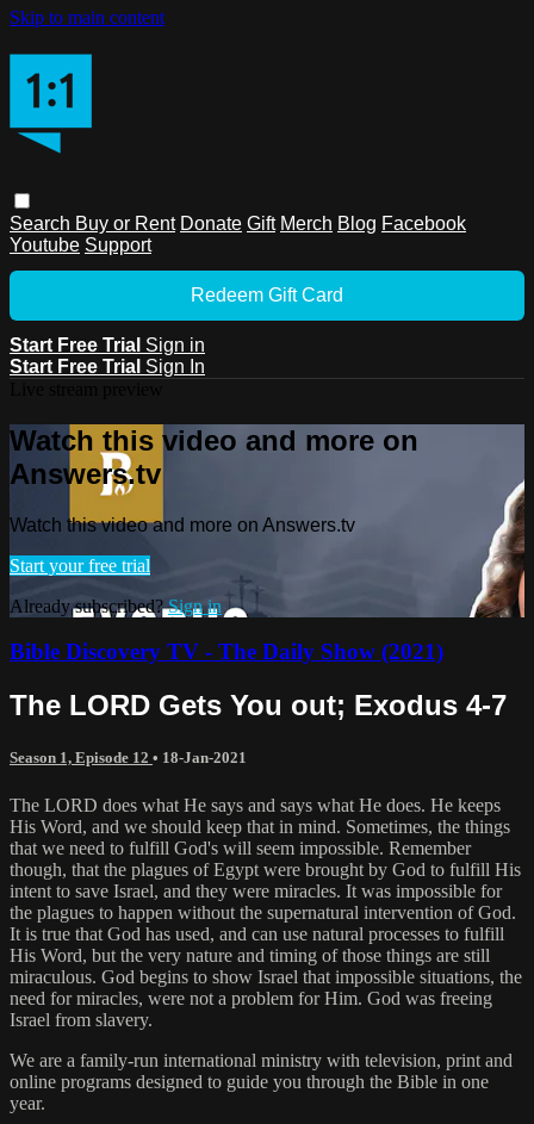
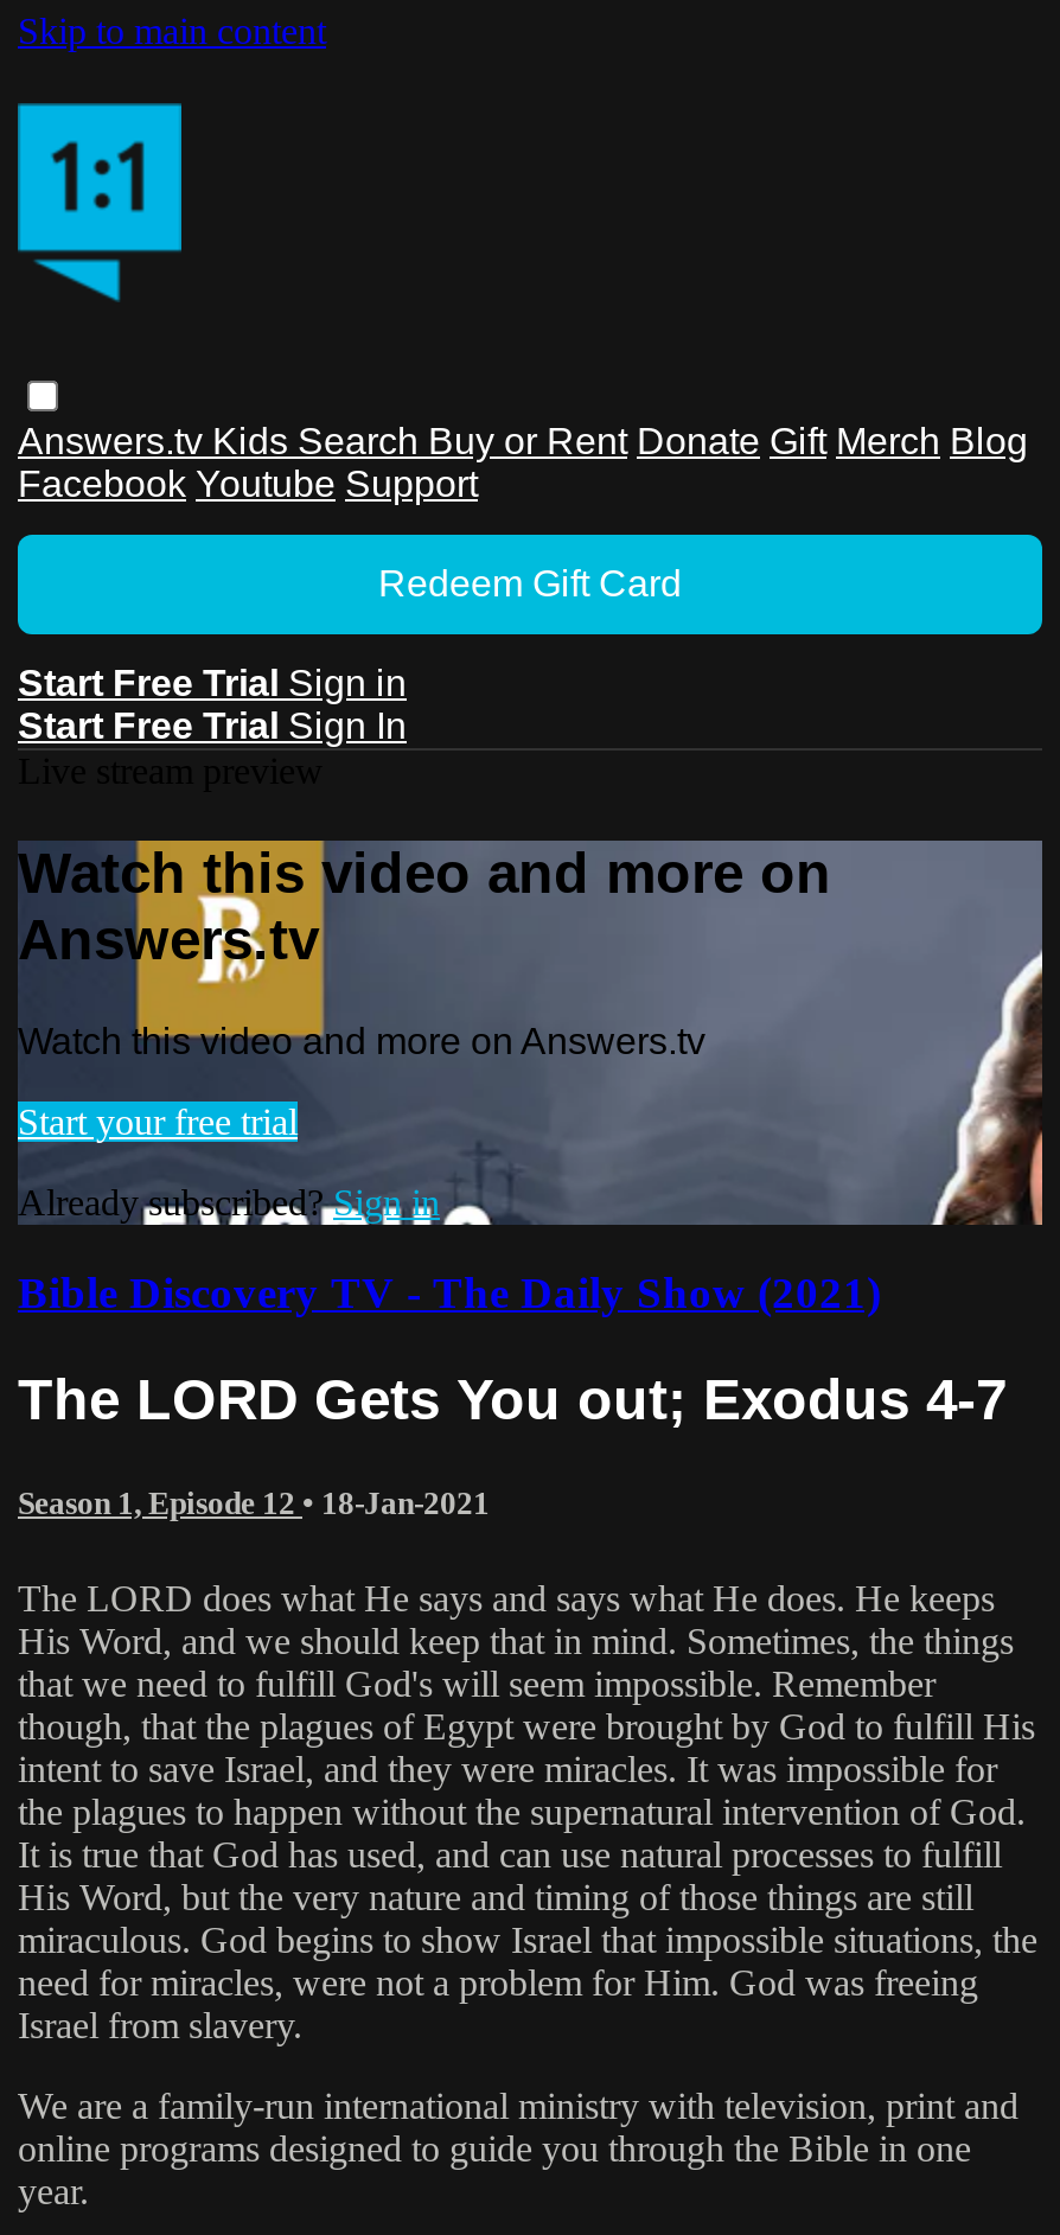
- Search Buy or Rent Donate Gift Merch Blog Facebook
- Youtube Support
+ Answers.tv Kids Search Buy or Rent Donate Gift Merch Blog
+ Facebook Youtube Support
